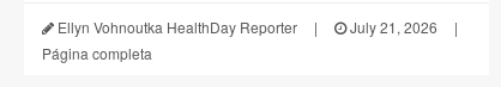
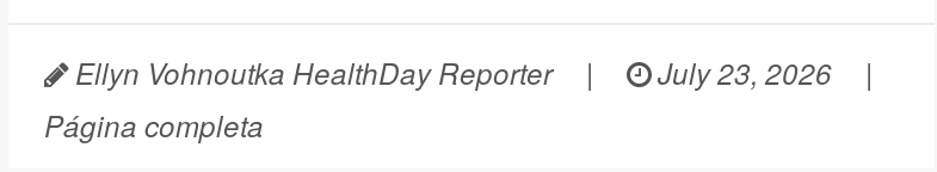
- July 21, 2026
+ July 23, 2026
